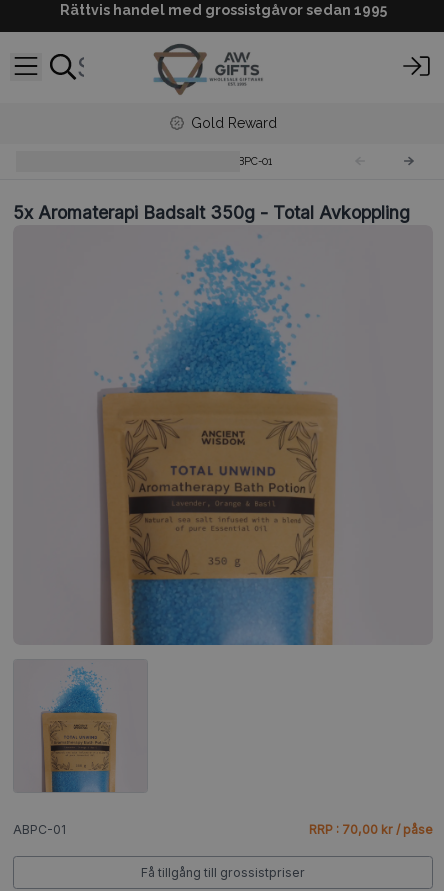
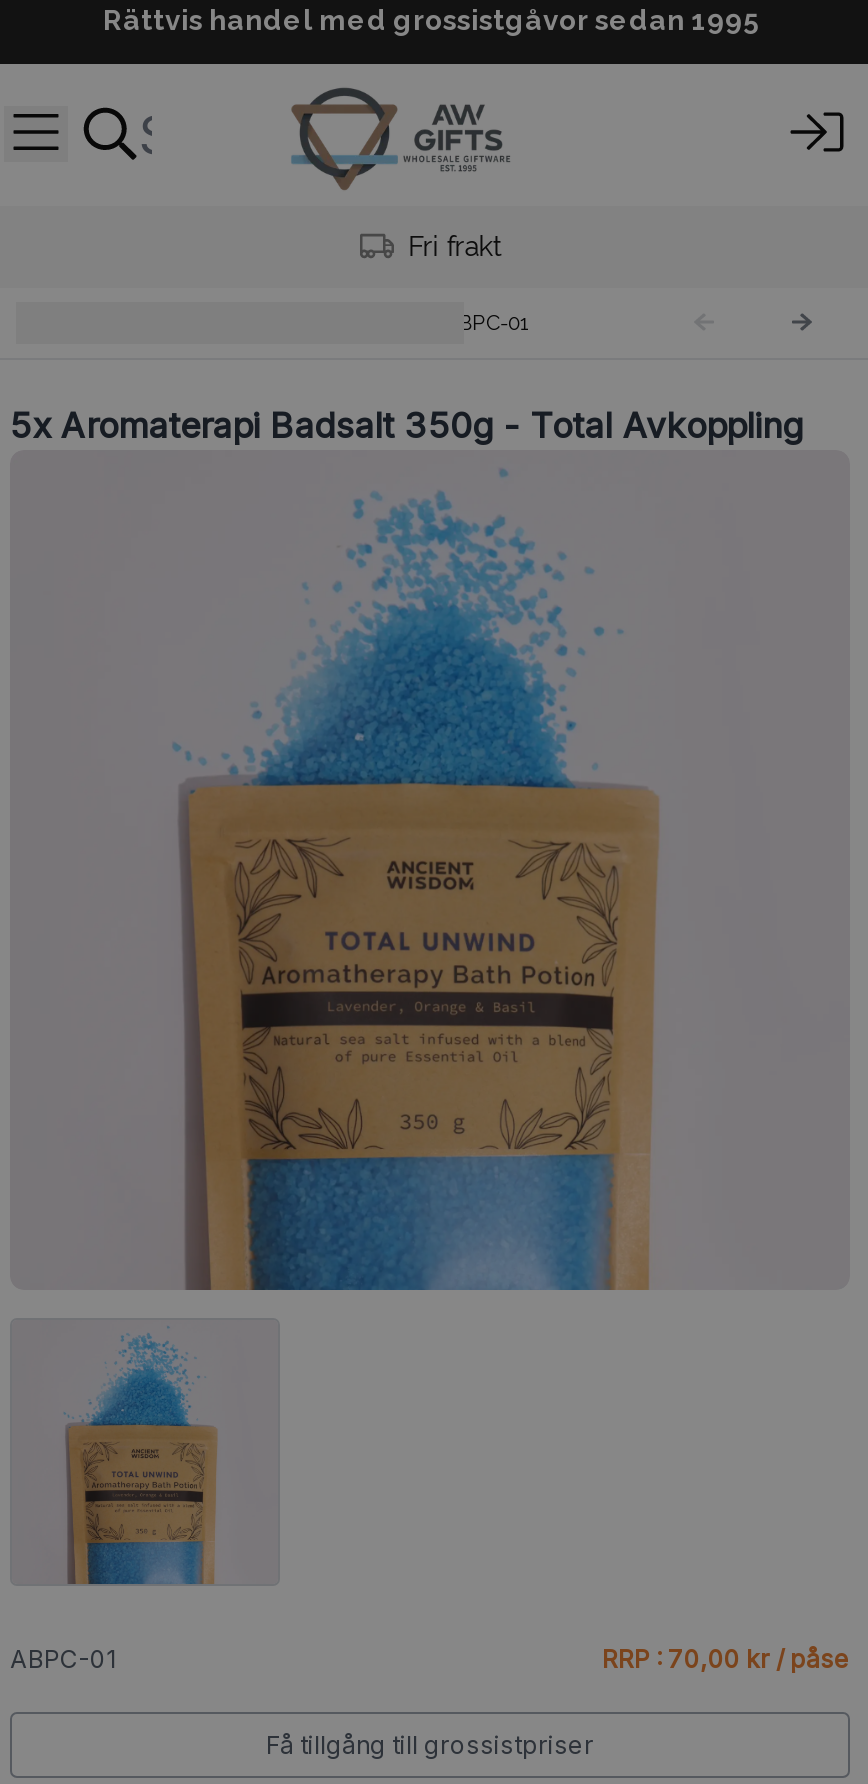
- Gold Reward
+ Fri frakt
